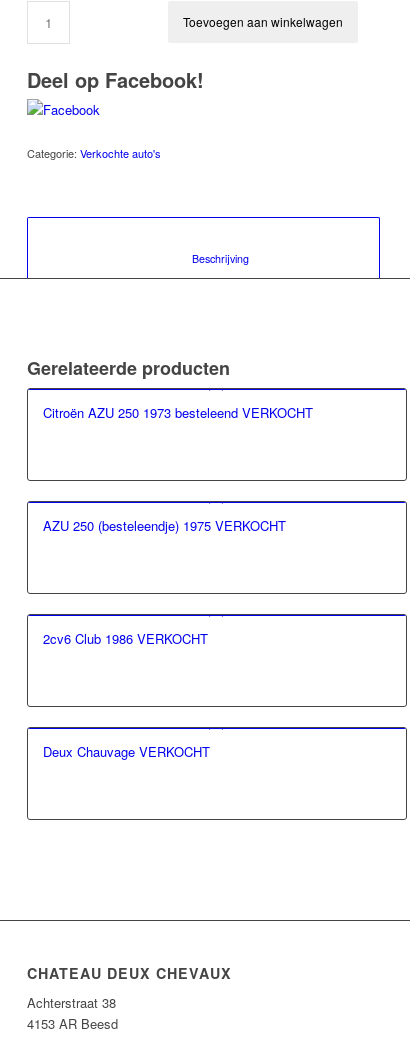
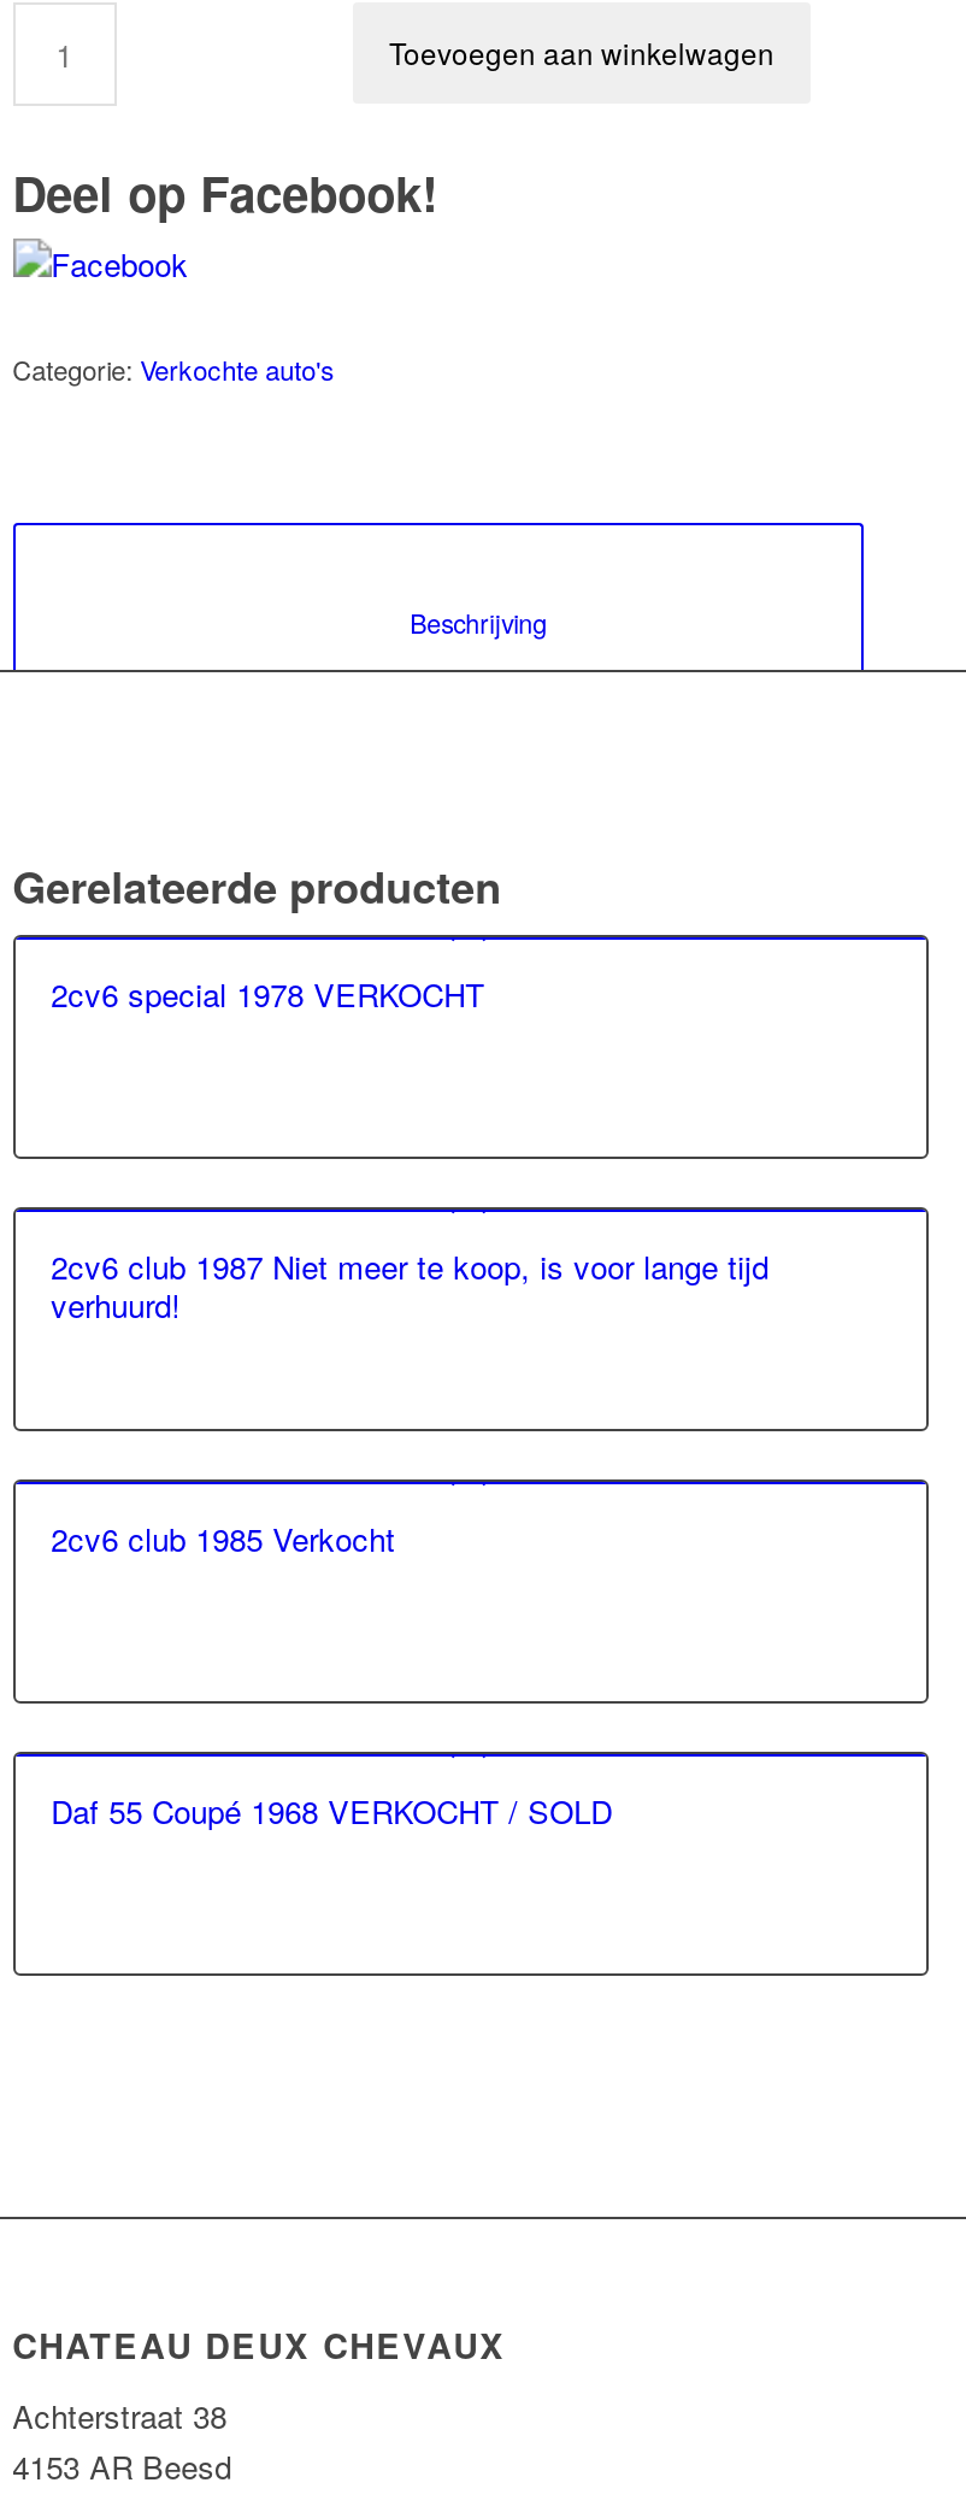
- Citroën AZU 250 1973 besteleend VERKOCHT
+ 2cv6 special 1978 VERKOCHT

- AZU 250 (besteleendje) 1975 VERKOCHT
+ 2cv6 club 1987 Niet meer te koop, is voor lange tijd
+ verhuurd!

- 2cv6 Club 1986 VERKOCHT
+ 2cv6 club 1985 Verkocht

- Deux Chauvage VERKOCHT
+ Daf 55 Coupé 1968 VERKOCHT / SOLD
